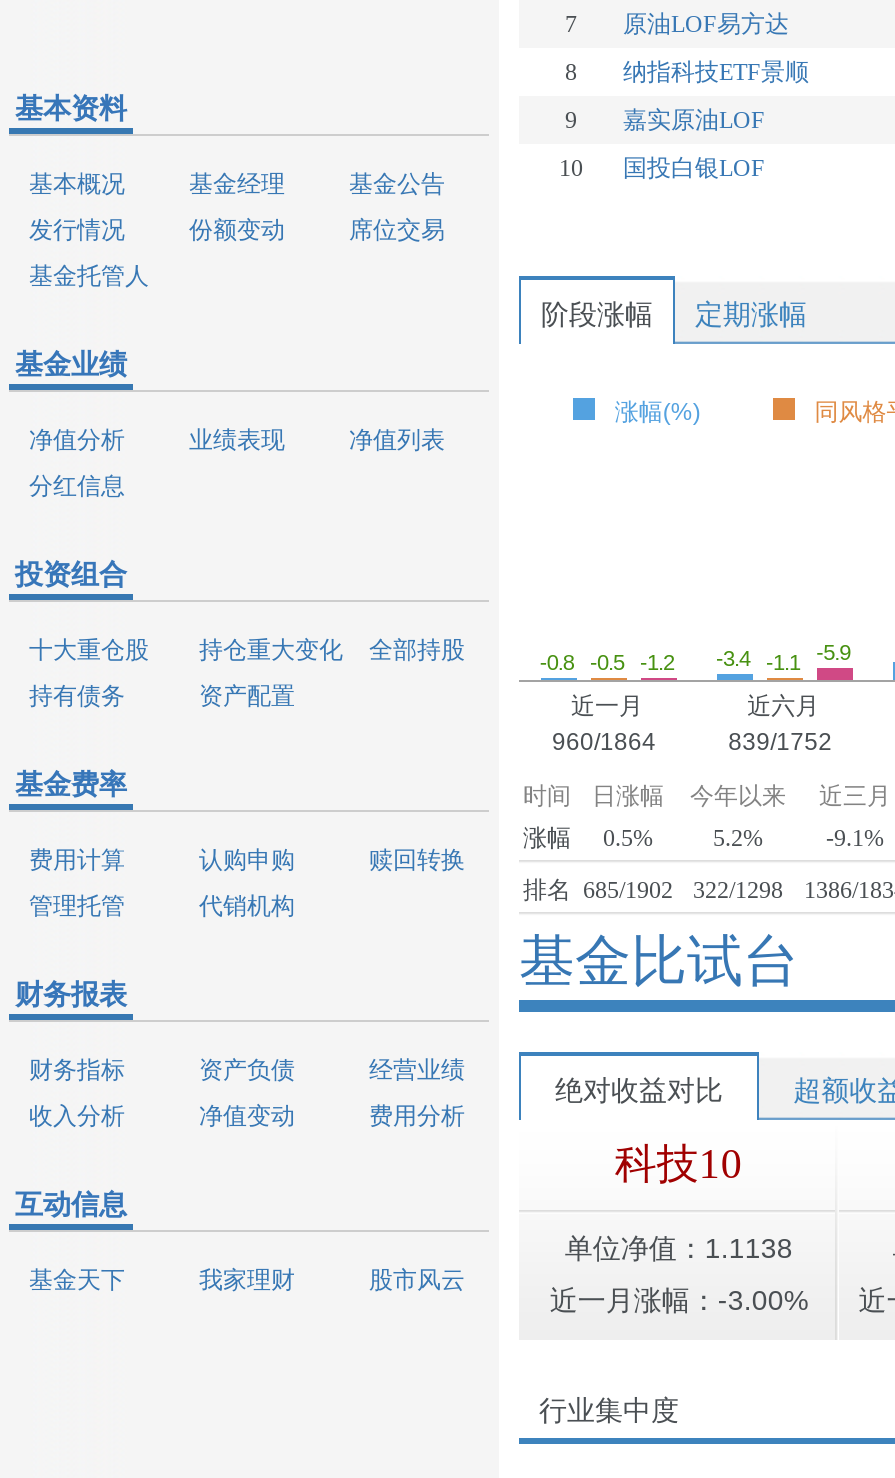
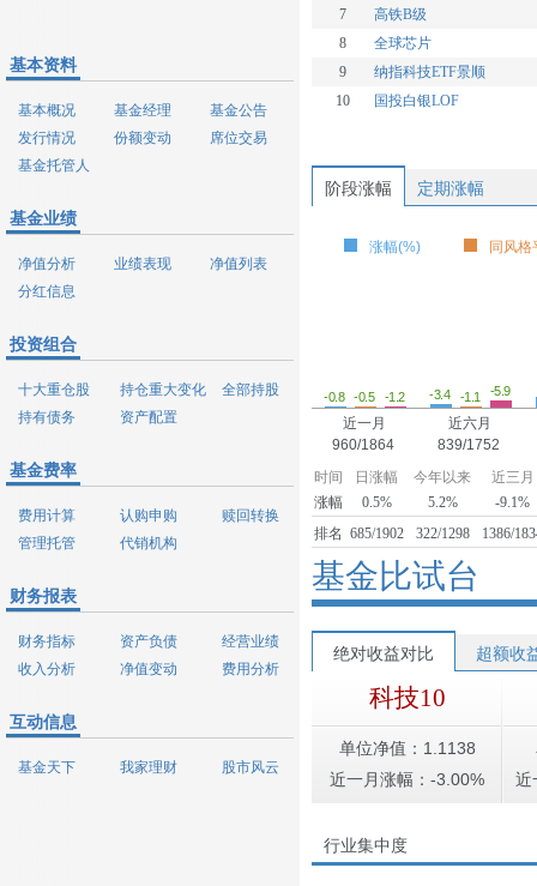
- 原油LOF易方达
+ 高铁B级

moved down: 纳指科技ETF景顺

+ 全球芯片

- 嘉实原油LOF
